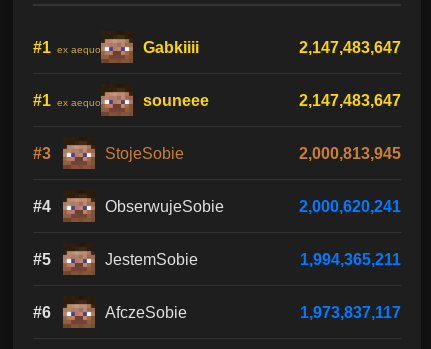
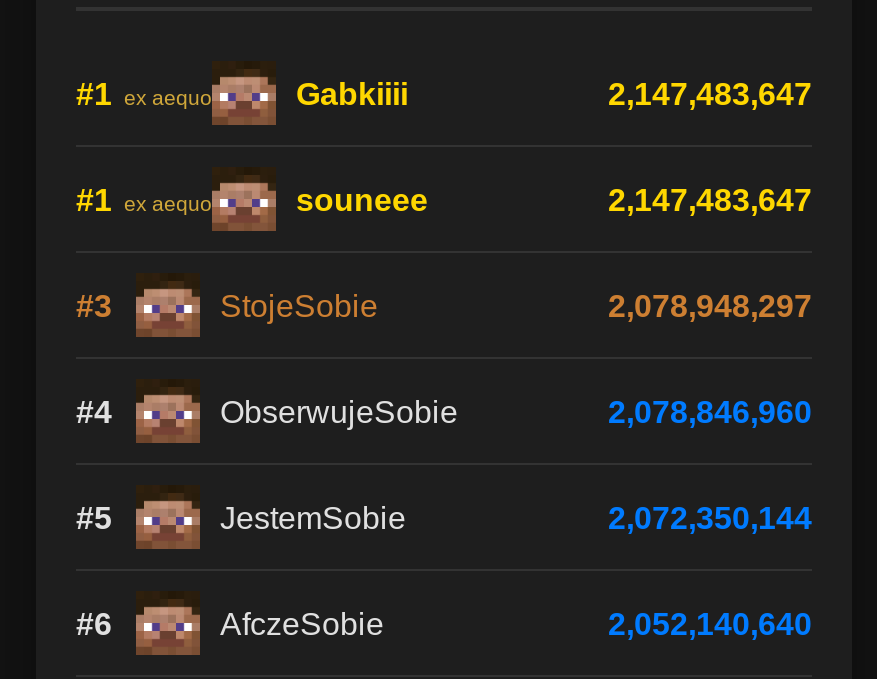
- 2,000,813,945
+ 2,078,948,297

- 2,000,620,241
+ 2,078,846,960

- 1,994,365,211
+ 2,072,350,144

- 1,973,837,117
+ 2,052,140,640
